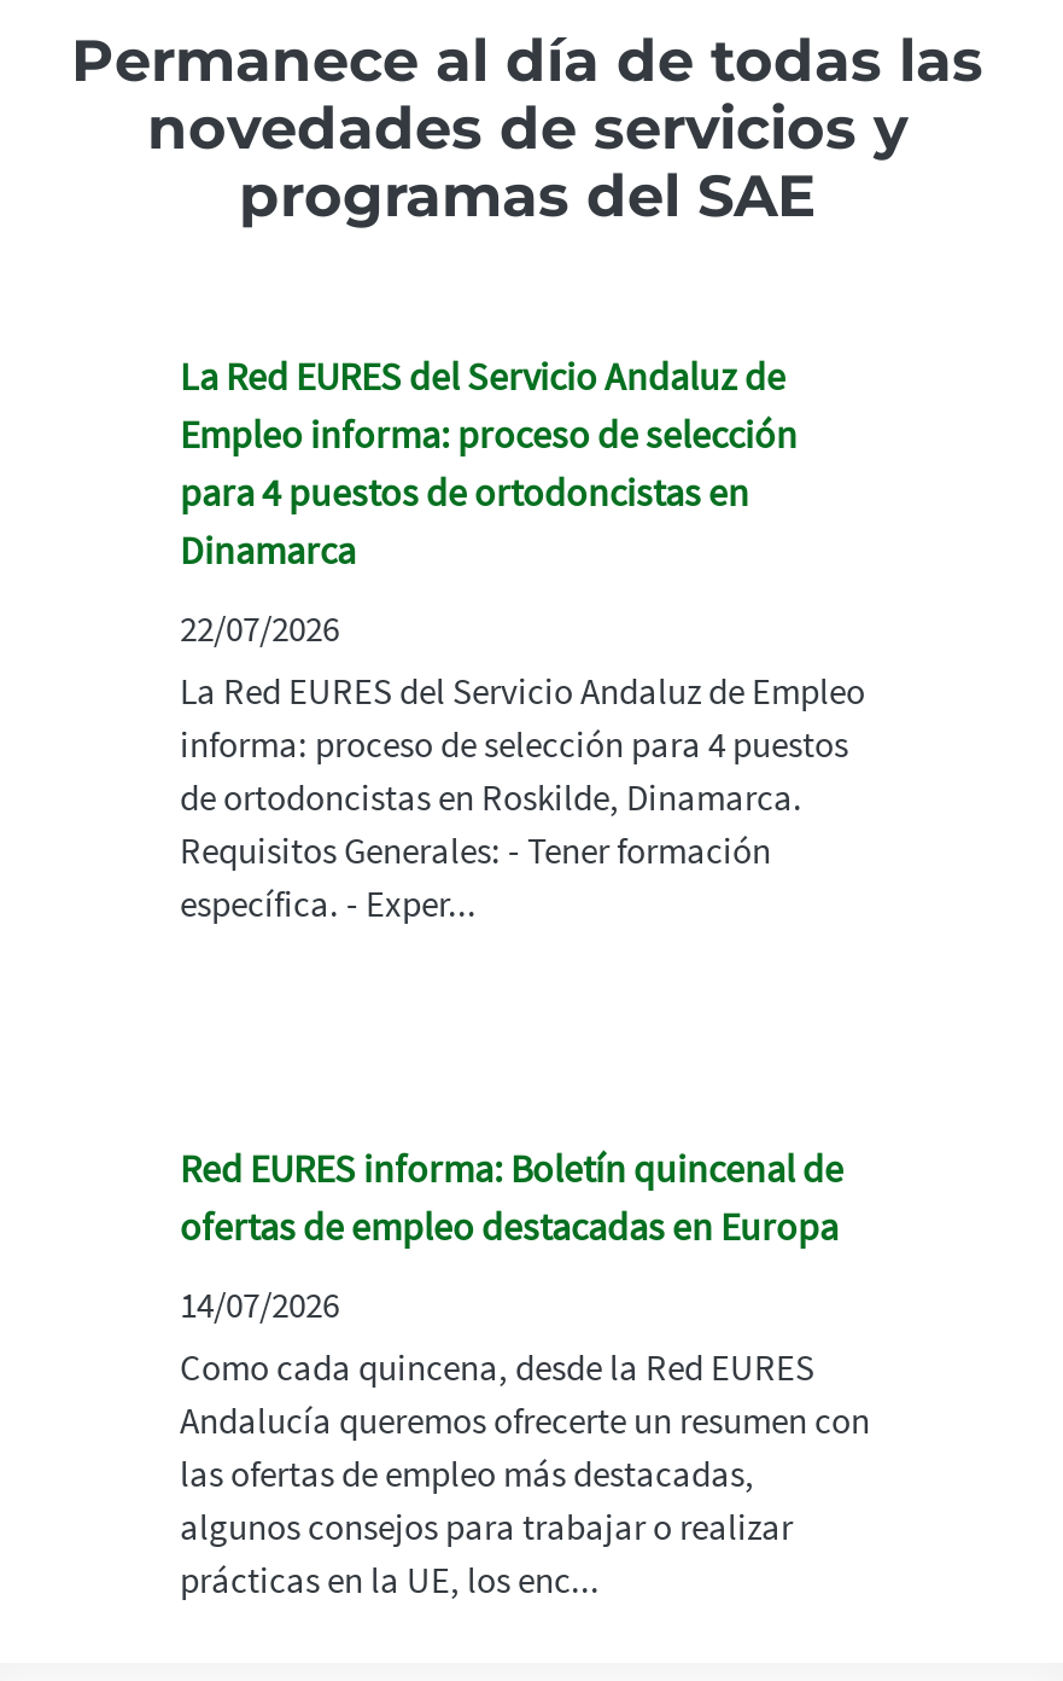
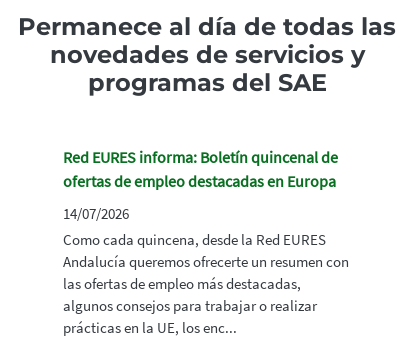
- La Red EURES del Servicio Andaluz de
- Empleo informa: proceso de selección
- para 4 puestos de ortodoncistas en
- Dinamarca
- 22/07/2026
- La Red EURES del Servicio Andaluz de Empleo
- informa: proceso de selección para 4 puestos
- de ortodoncistas en Roskilde, Dinamarca.
- Requisitos Generales: - Tener formación
- específica. - Exper...
